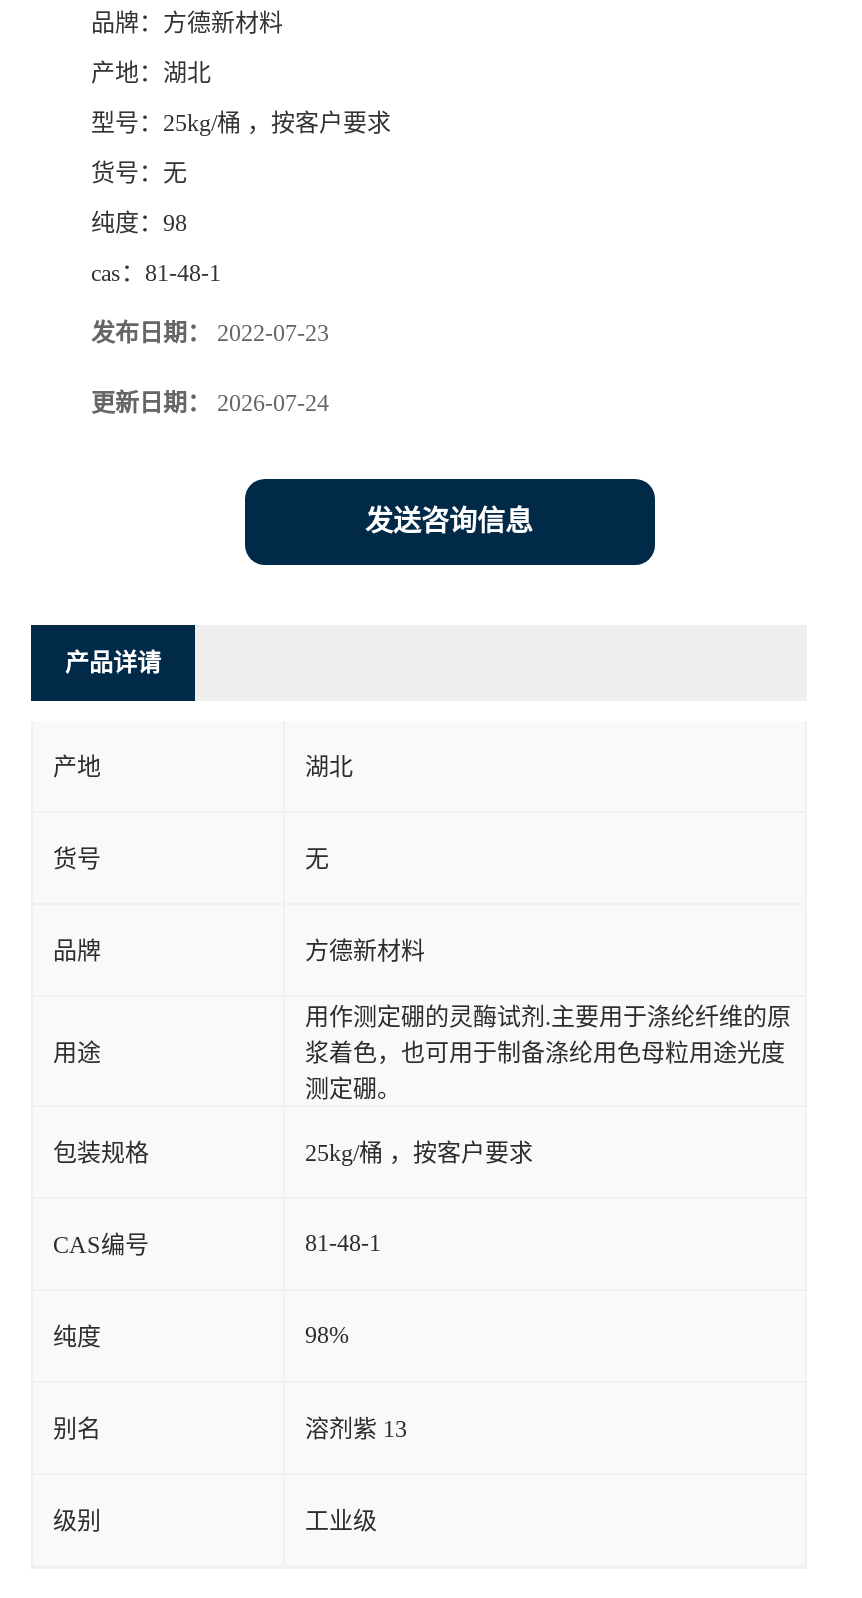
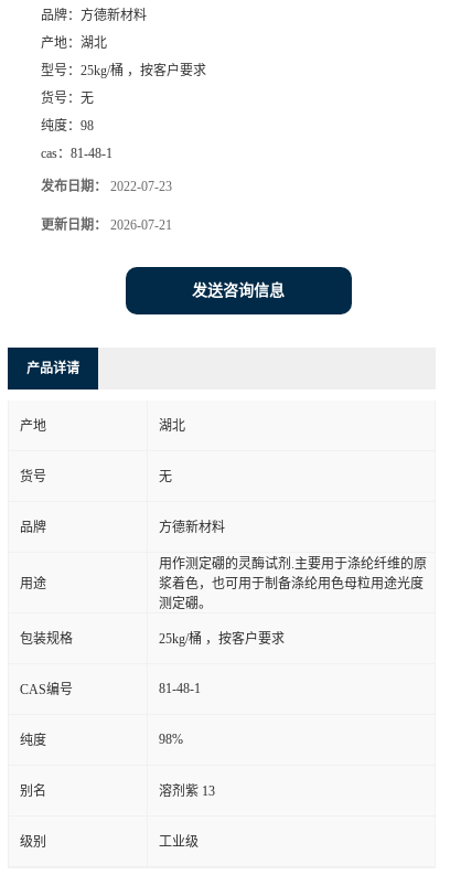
- 更新日期：2026-07-24
+ 更新日期：2026-07-21
